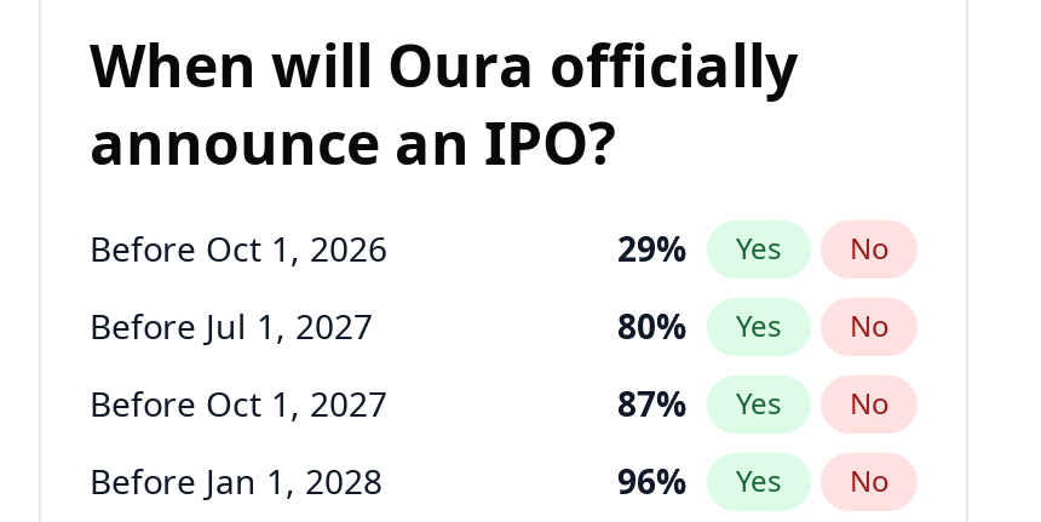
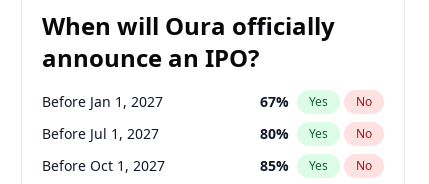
- Before Oct 1, 2026
+ Before Jan 1, 2027

- 29% Yes No
+ 67% Yes No

- 87%
- Yes
- No
- Before Jan 1, 2028
- 96%
+ 85%
